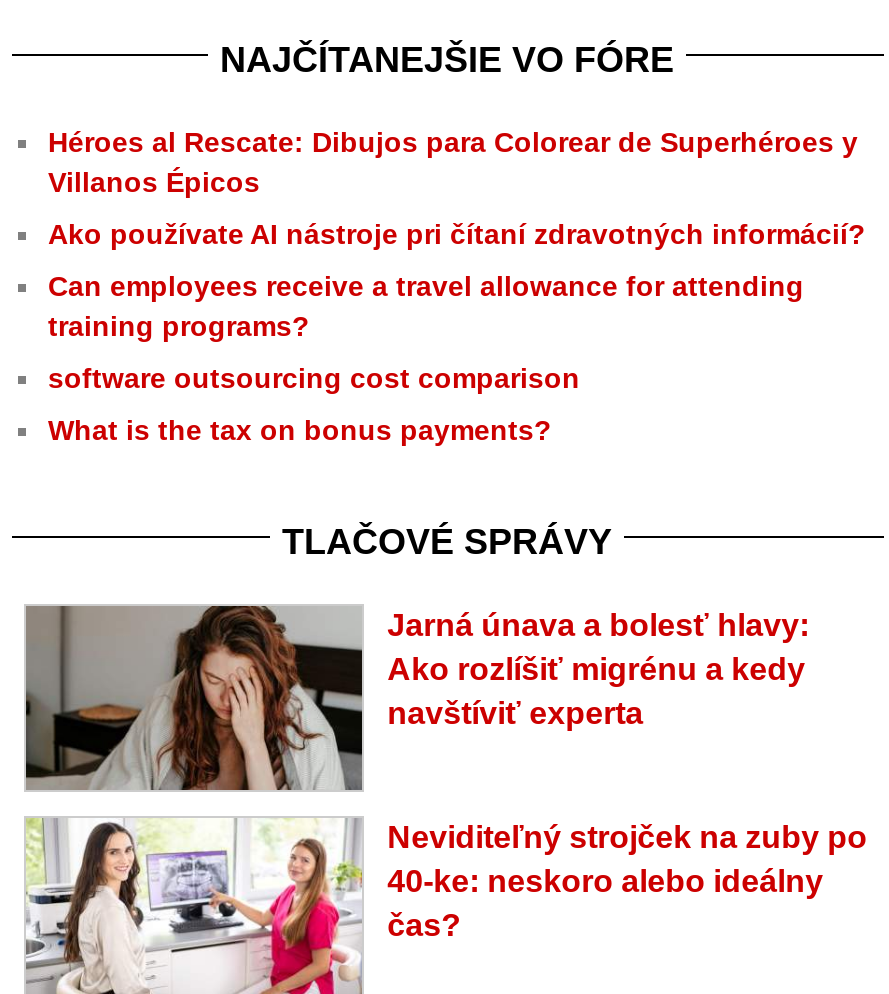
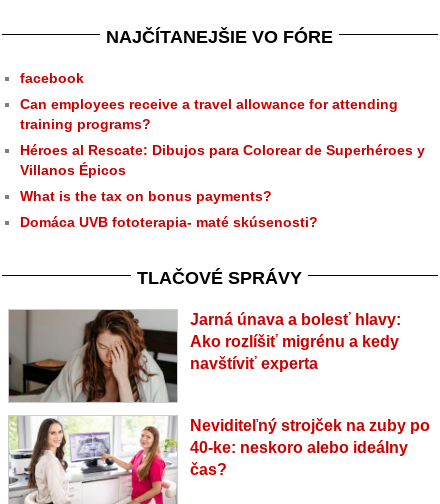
moved down: Héroes al Rescate: Dibujos para Colorear de Superhéroes y | Villanos Épicos

- Ako používate AI nástroje pri čítaní zdravotných informácií?
+ facebook

moved up: Can employees receive a travel allowance for attending | training programs?

- software outsourcing cost comparison

moved up: What is the tax on bonus payments?

+ Domáca UVB fototerapia- maté skúsenosti?
